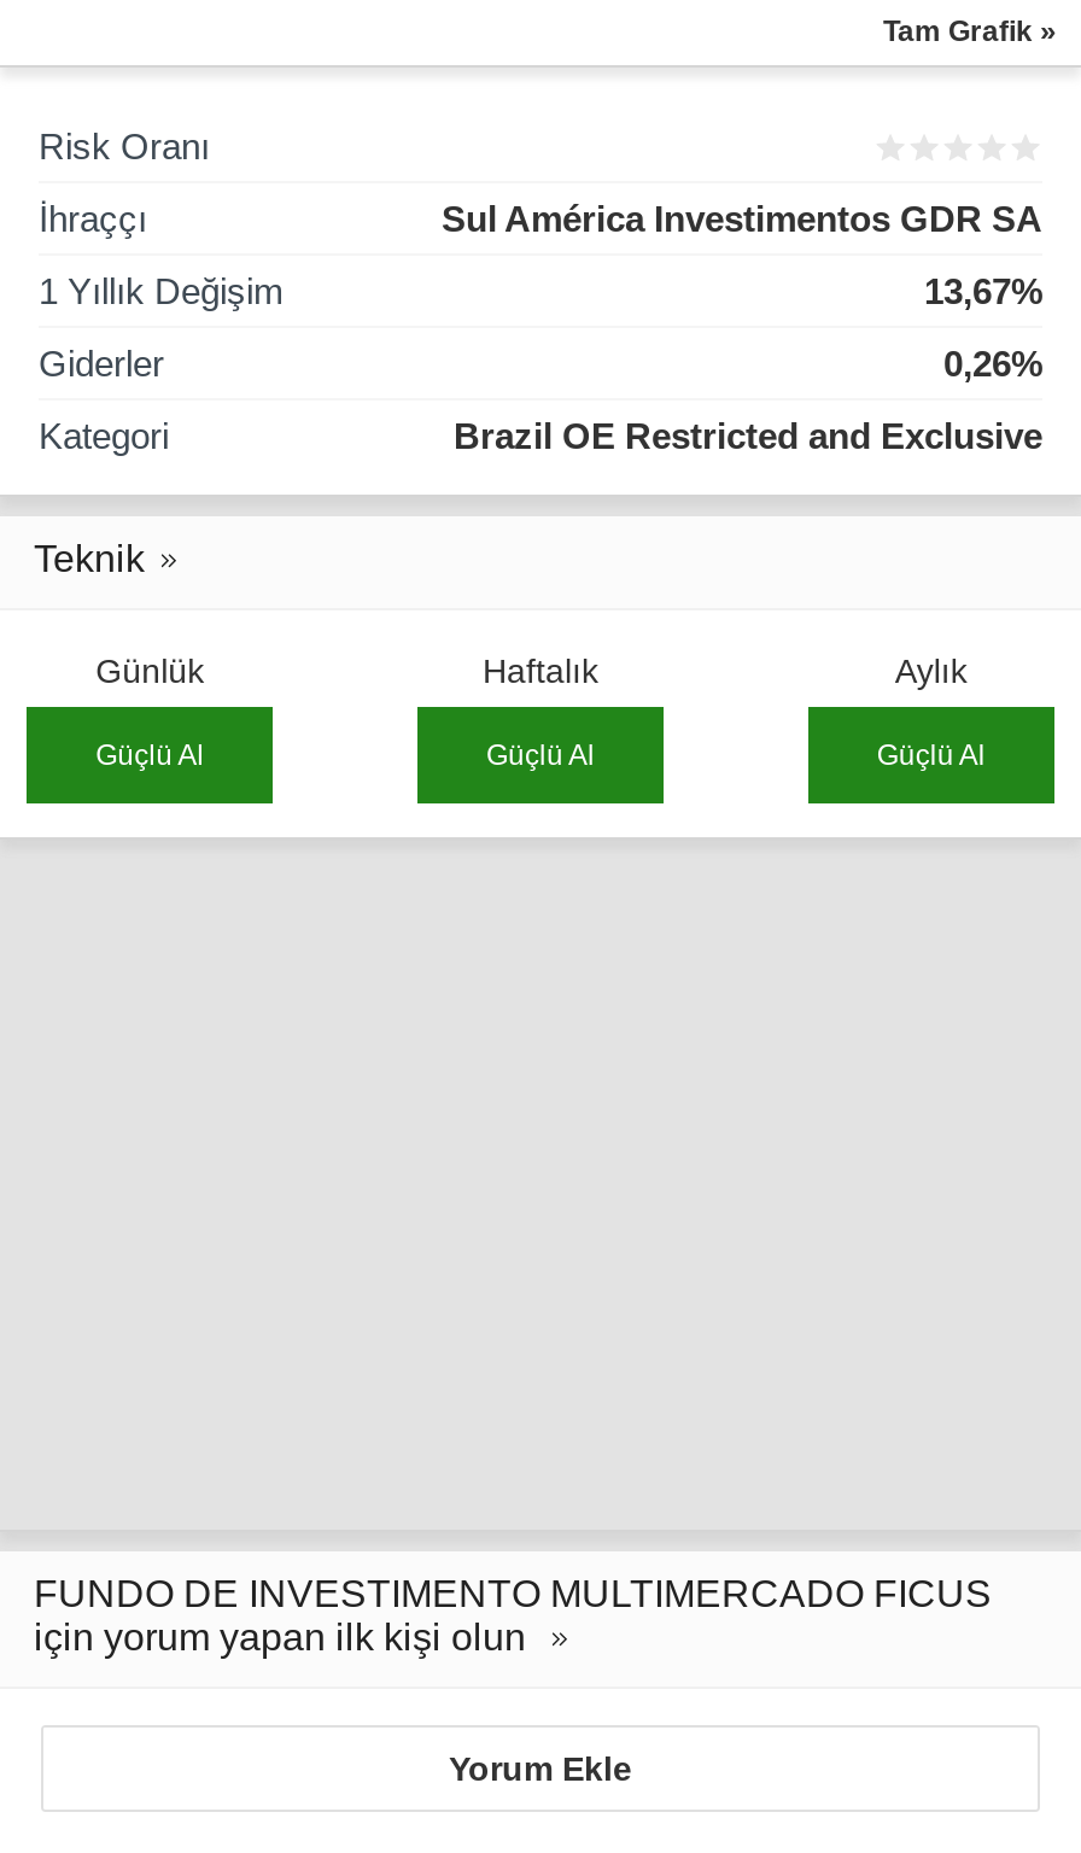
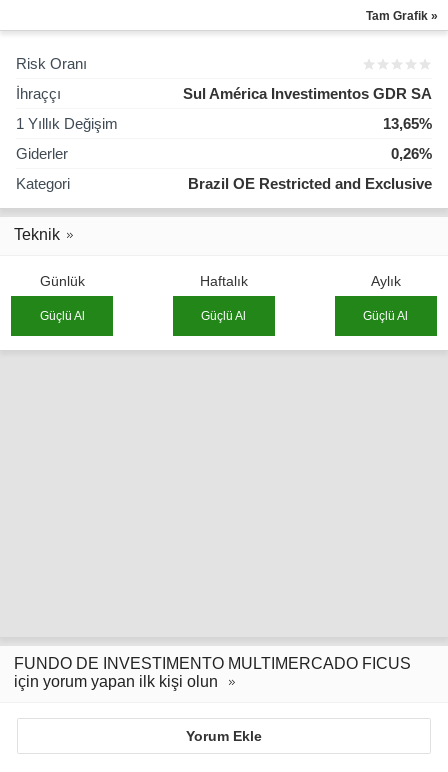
- 13,67%
+ 13,65%
